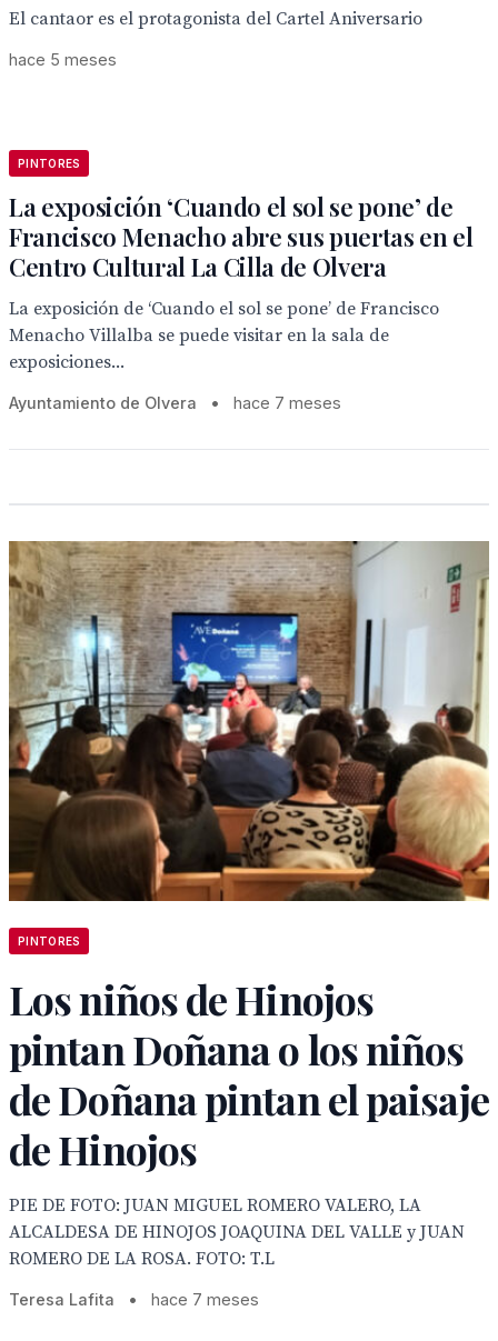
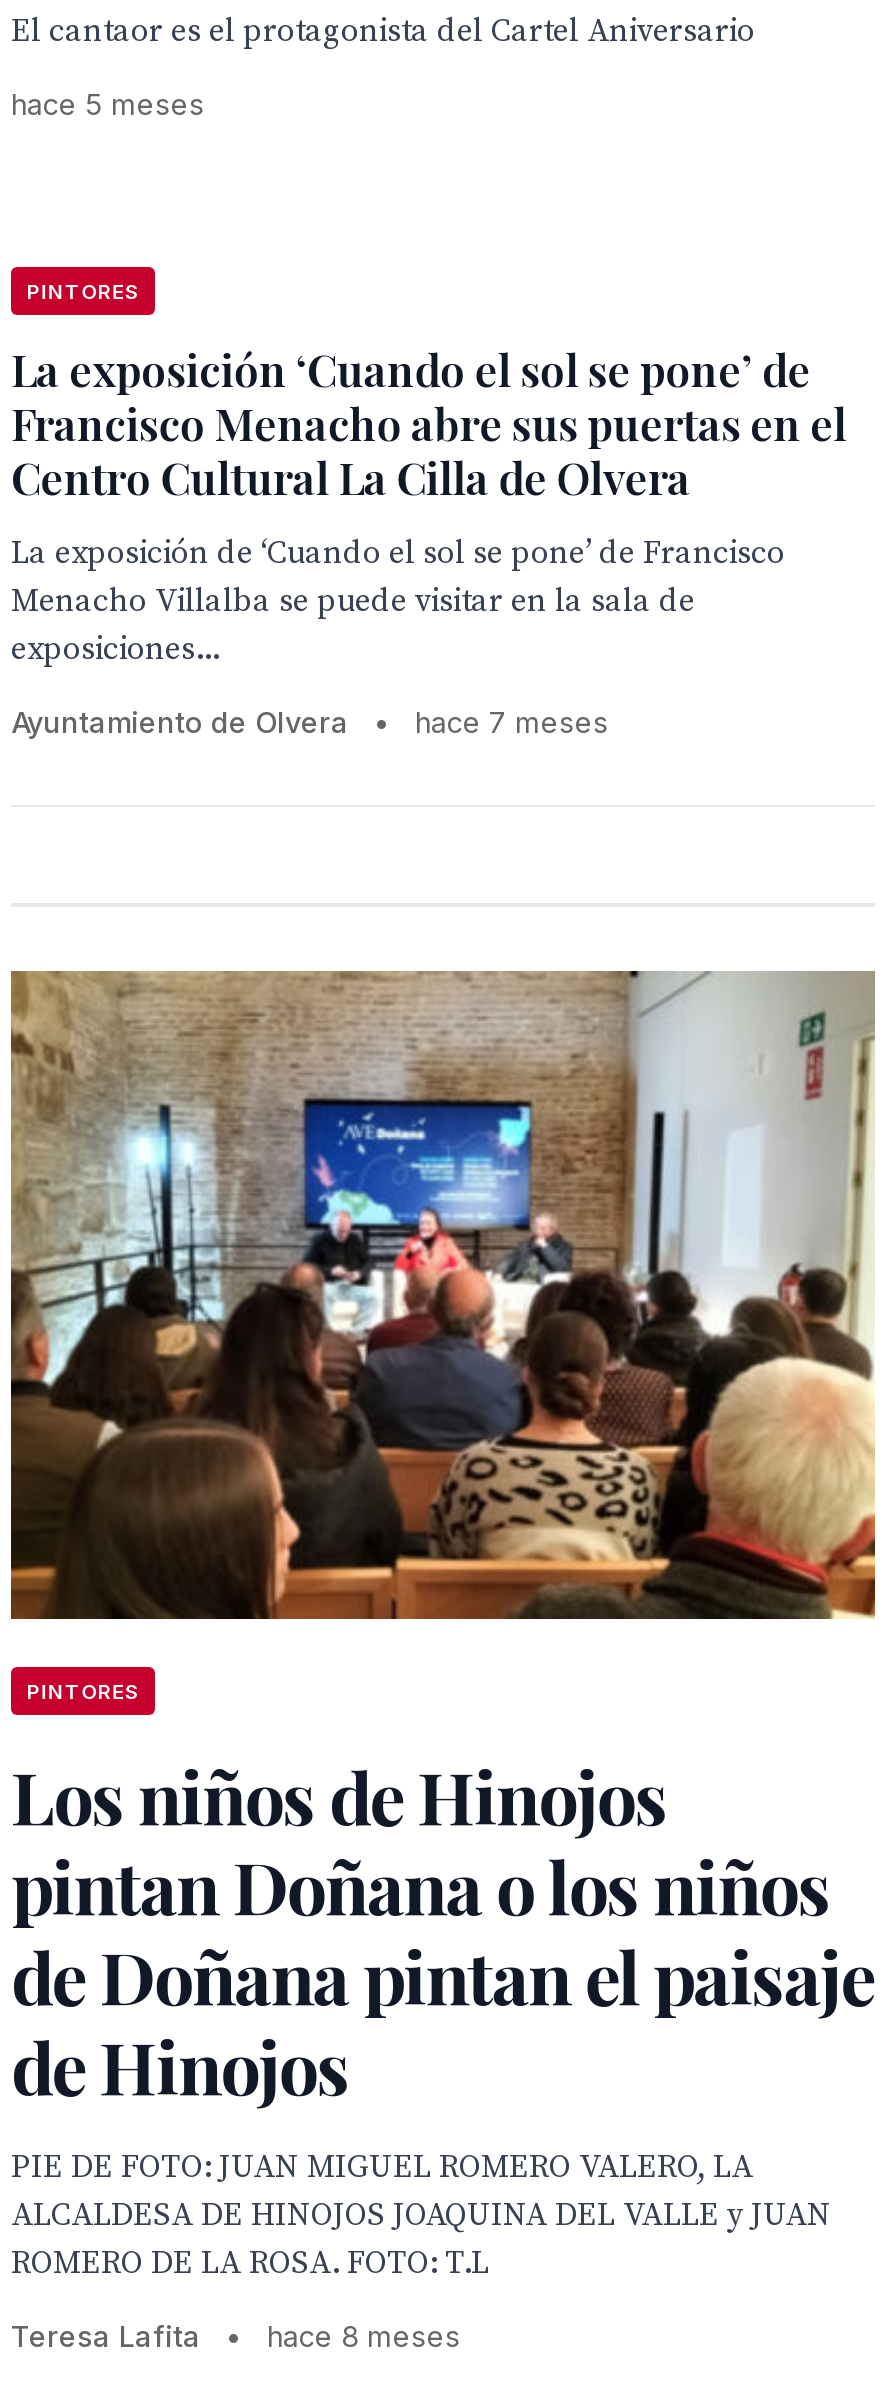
- hace 7 meses
+ hace 8 meses
